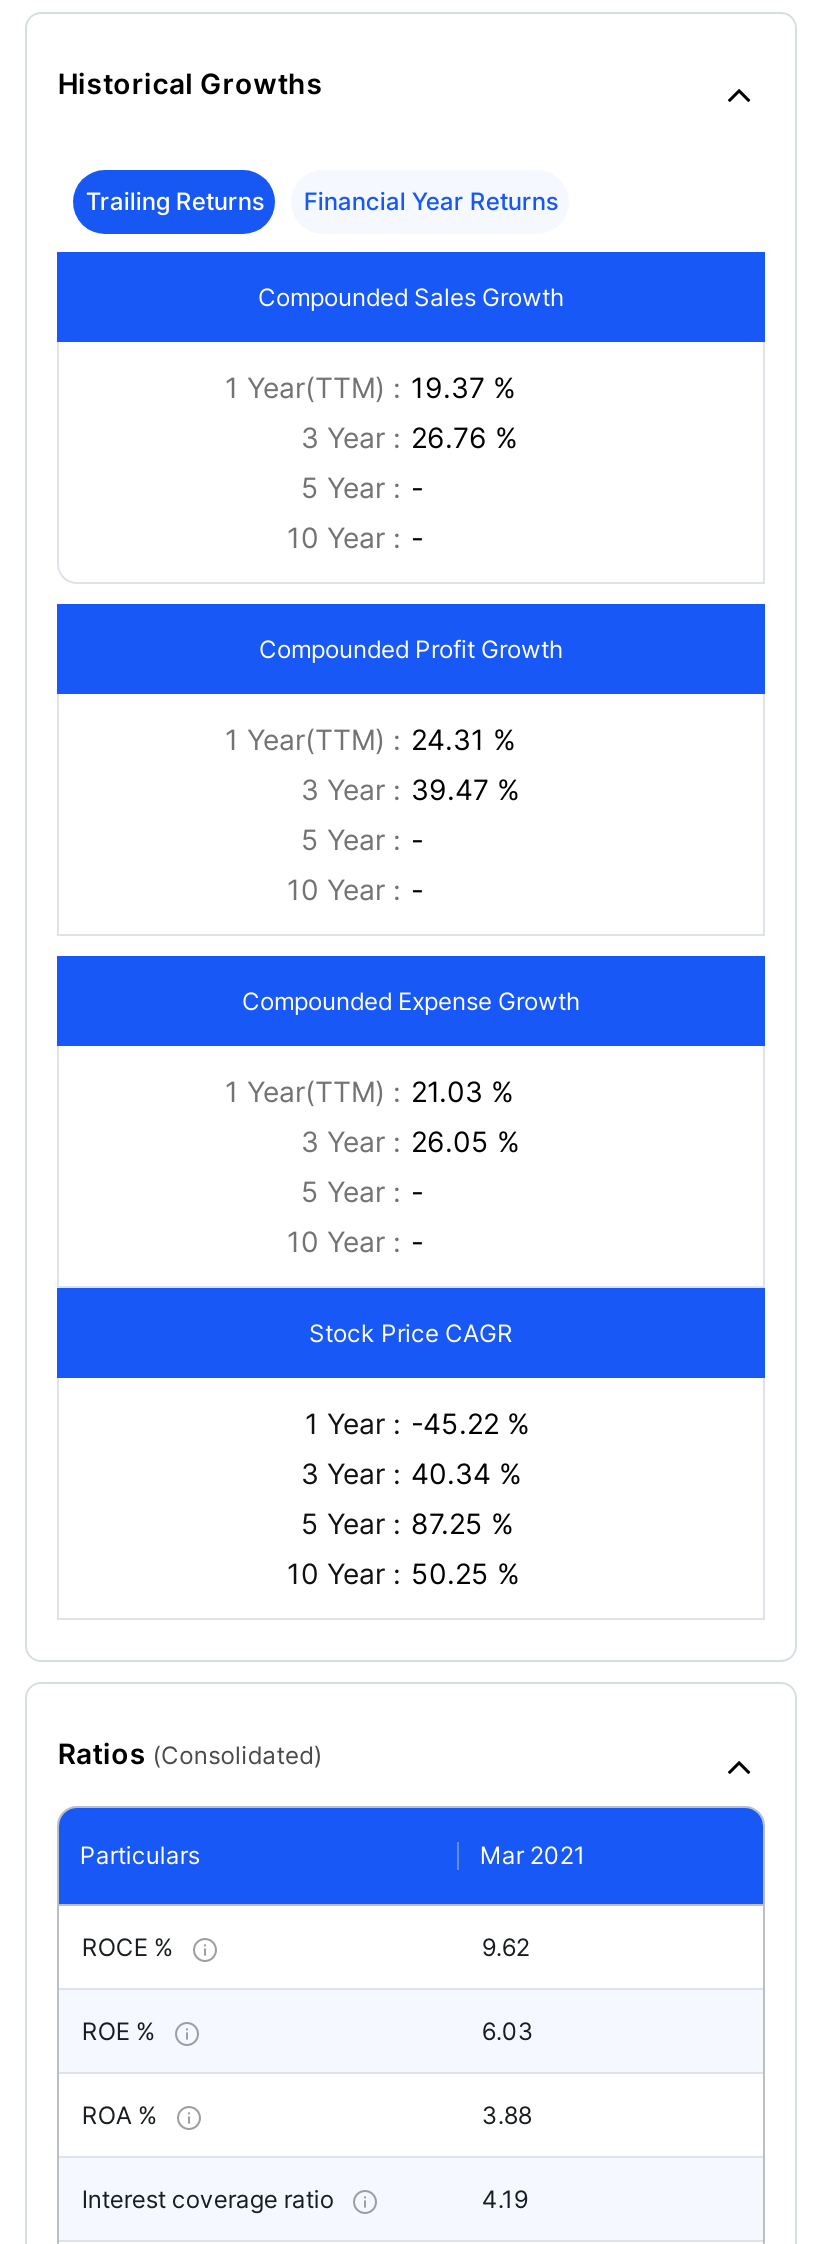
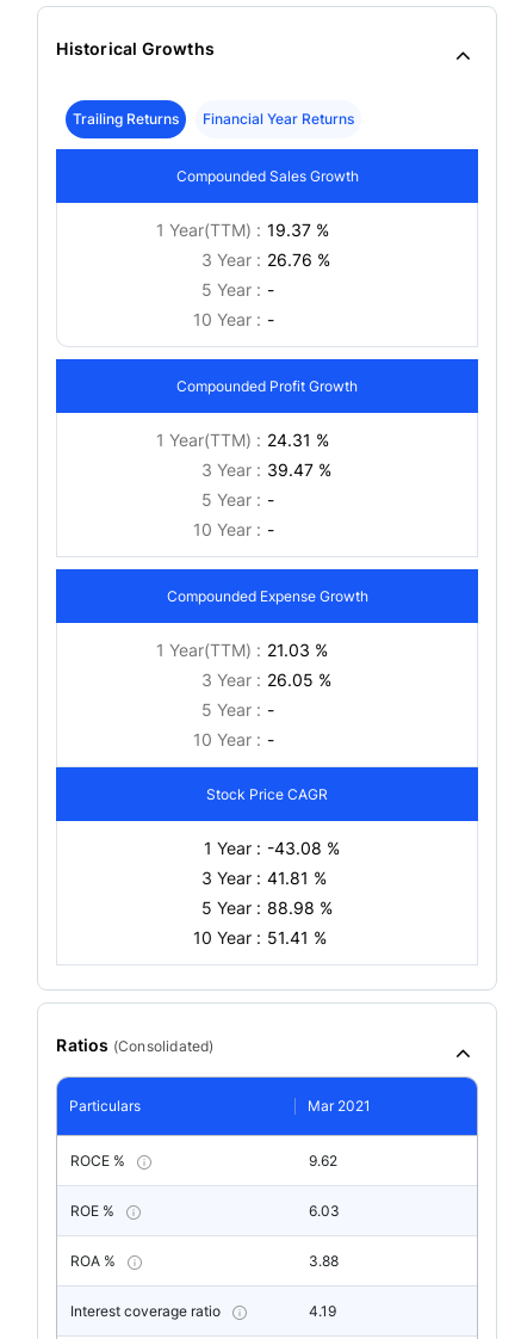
- 1 Year : -45.22 %
+ 1 Year : -43.08 %

- 3 Year : 40.34 %
+ 3 Year : 41.81 %

- 5 Year : 87.25 %
+ 5 Year : 88.98 %

- 10 Year : 50.25 %
+ 10 Year : 51.41 %
